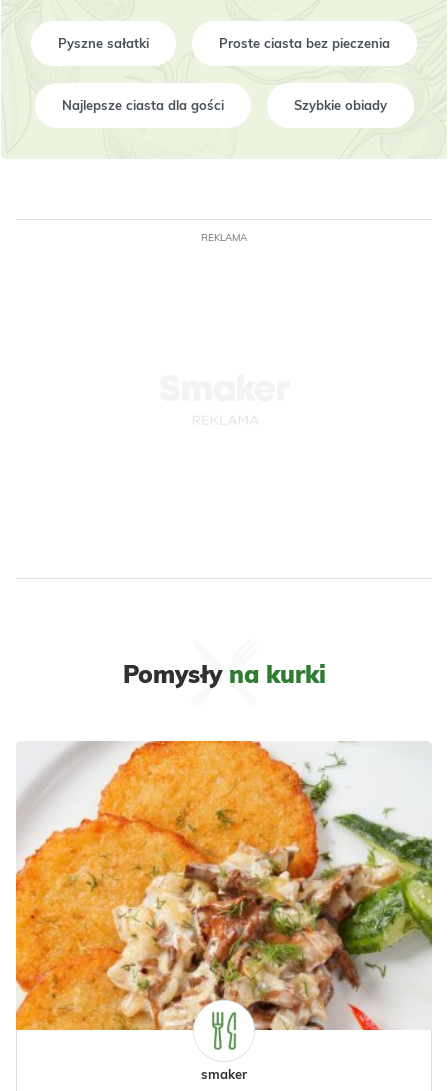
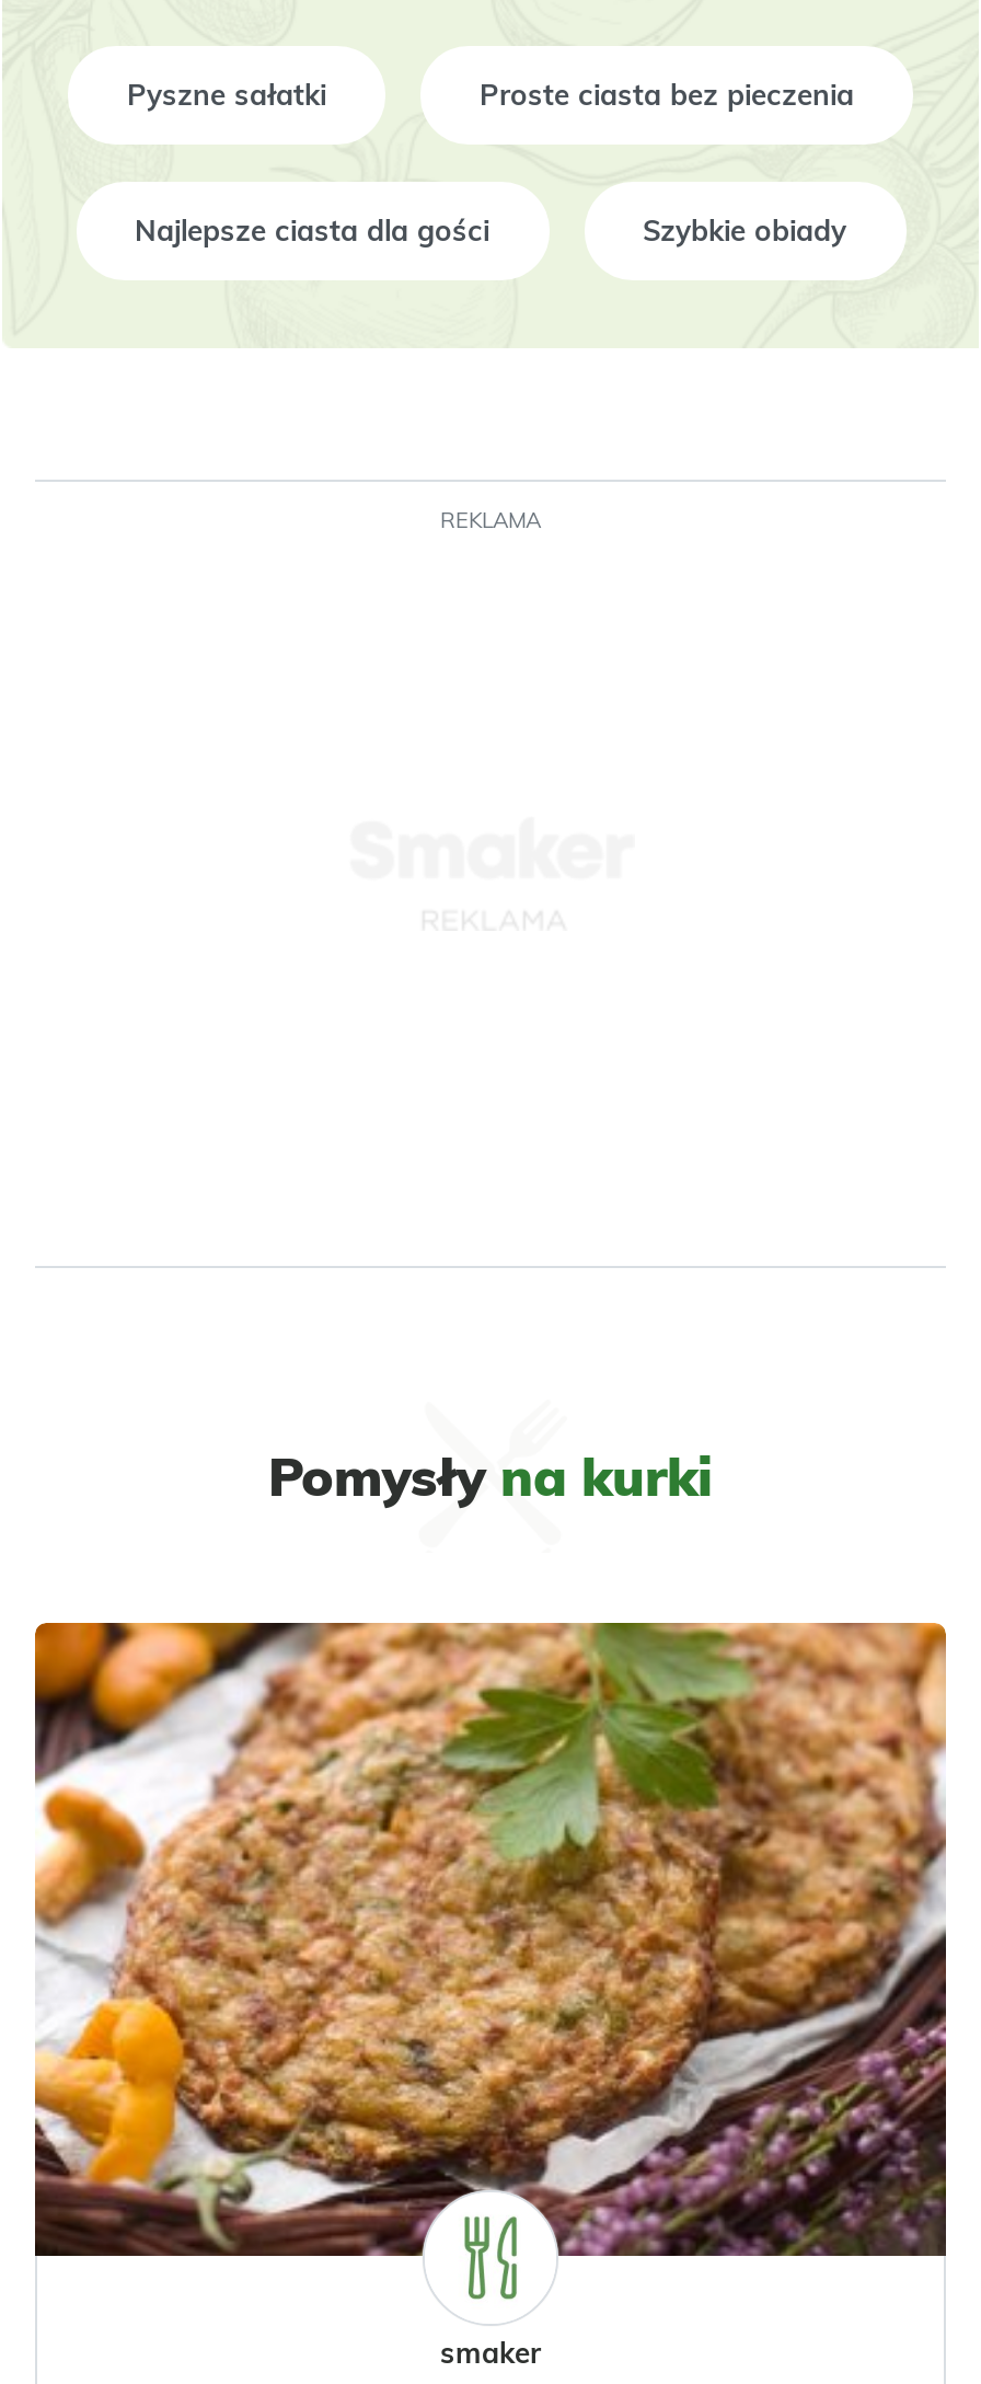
- [image]
+ [image]
